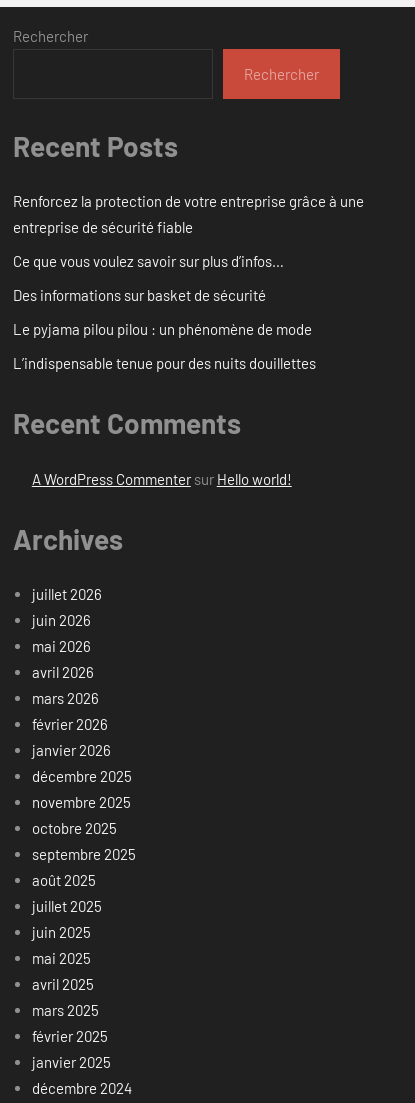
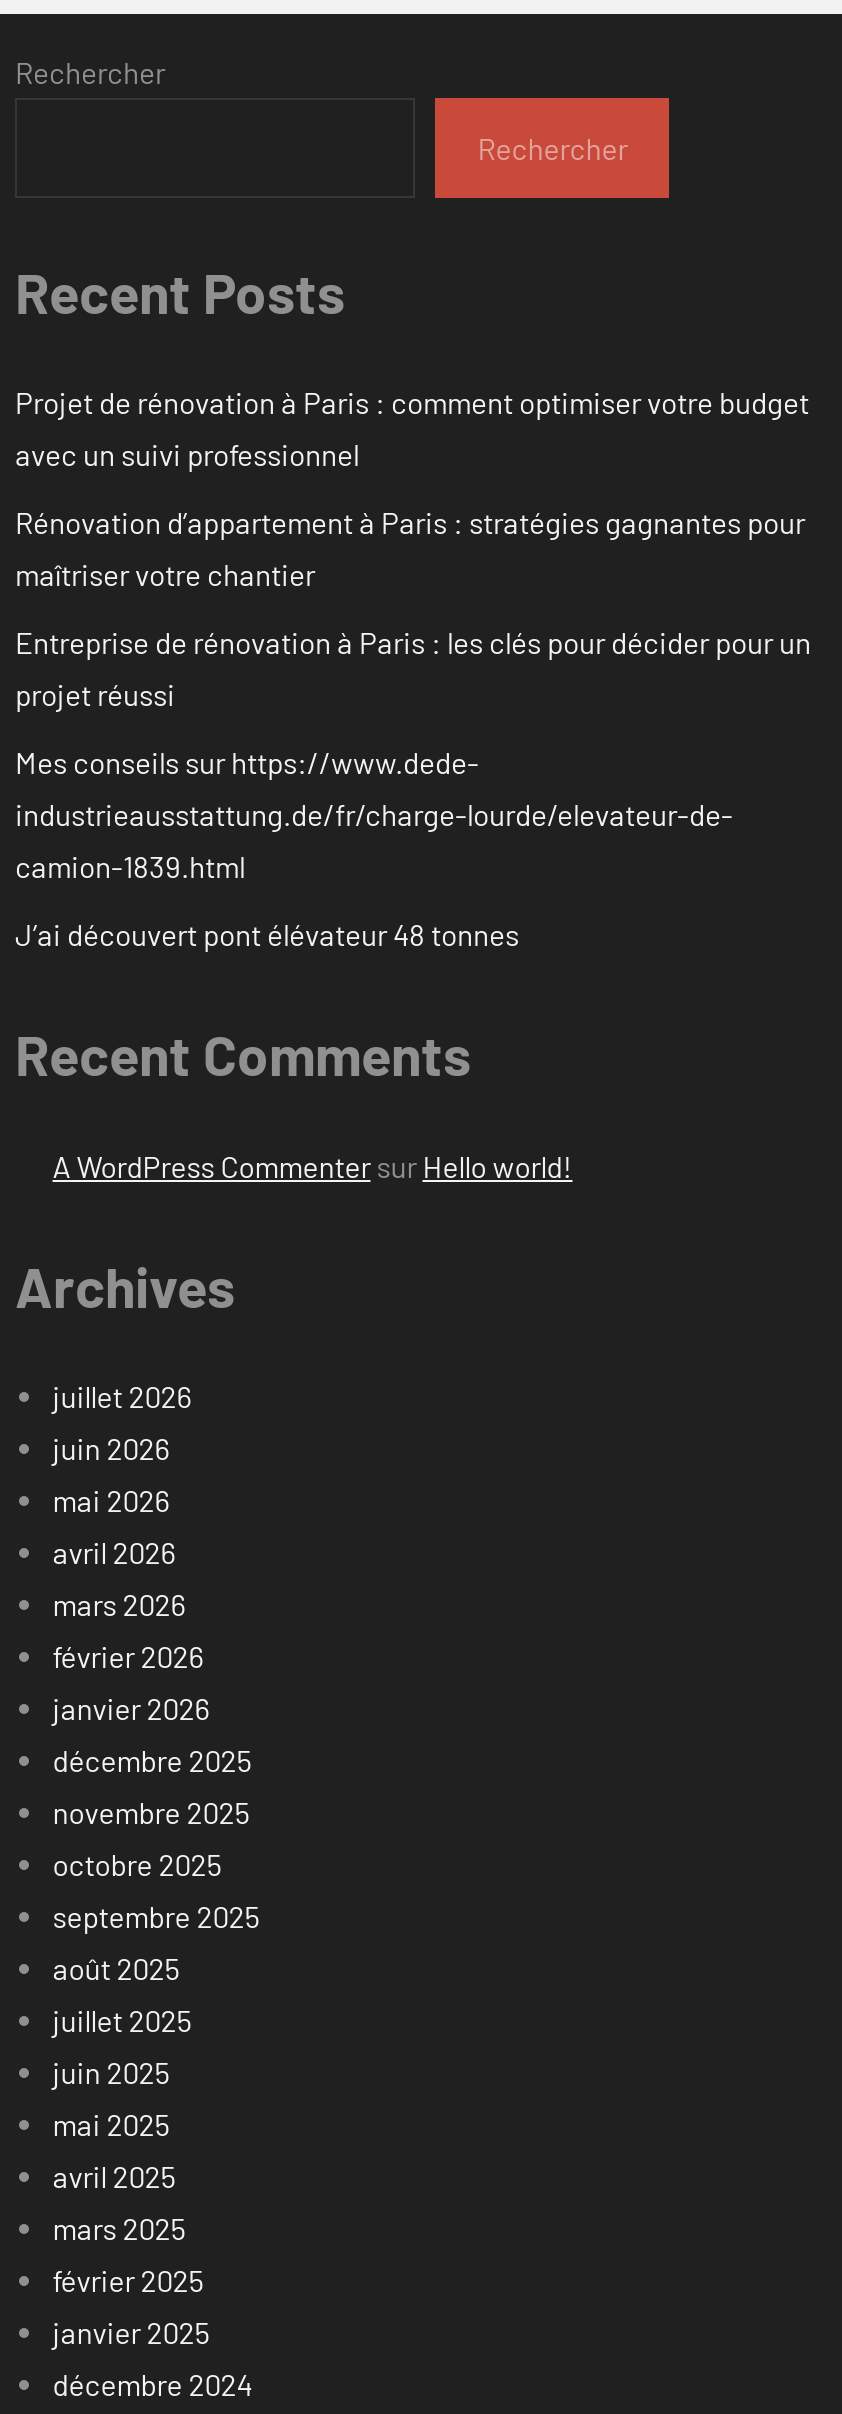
- Renforcez la protection de votre entreprise grâce à une
- entreprise de sécurité fiable
+ Projet de rénovation à Paris : comment optimiser votre budget
+ avec un suivi professionnel

- Ce que vous voulez savoir sur plus d’infos…
+ Rénovation d’appartement à Paris : stratégies gagnantes pour
+ maîtriser votre chantier

- Des informations sur basket de sécurité
+ Entreprise de rénovation à Paris : les clés pour décider pour un
+ projet réussi

- Le pyjama pilou pilou : un phénomène de mode
+ Mes conseils sur https://www.dede-
+ industrieausstattung.de/fr/charge-lourde/elevateur-de-
+ camion-1839.html

- L’indispensable tenue pour des nuits douillettes
+ J’ai découvert pont élévateur 48 tonnes
